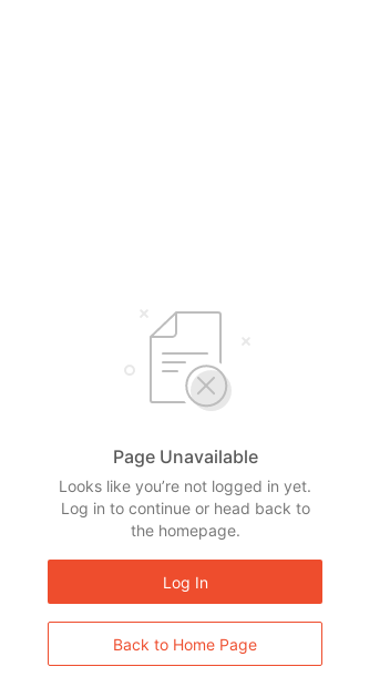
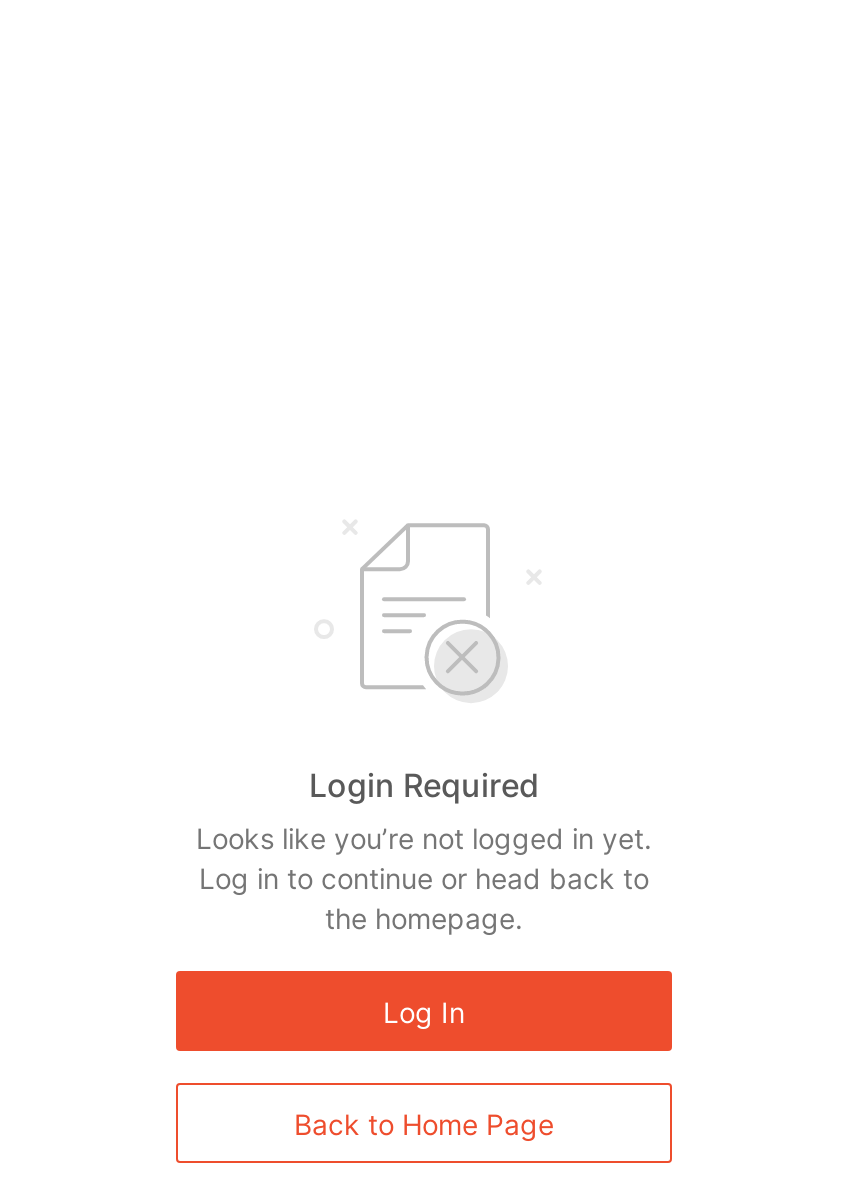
- Page Unavailable
+ Login Required
